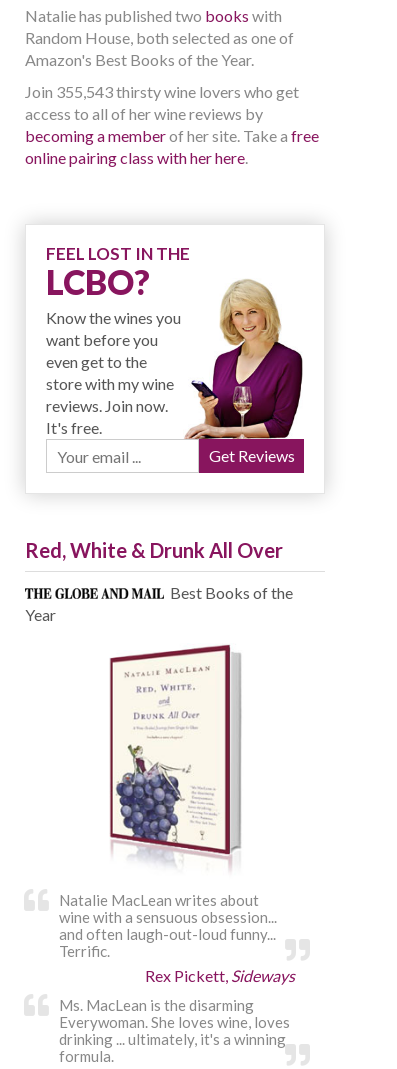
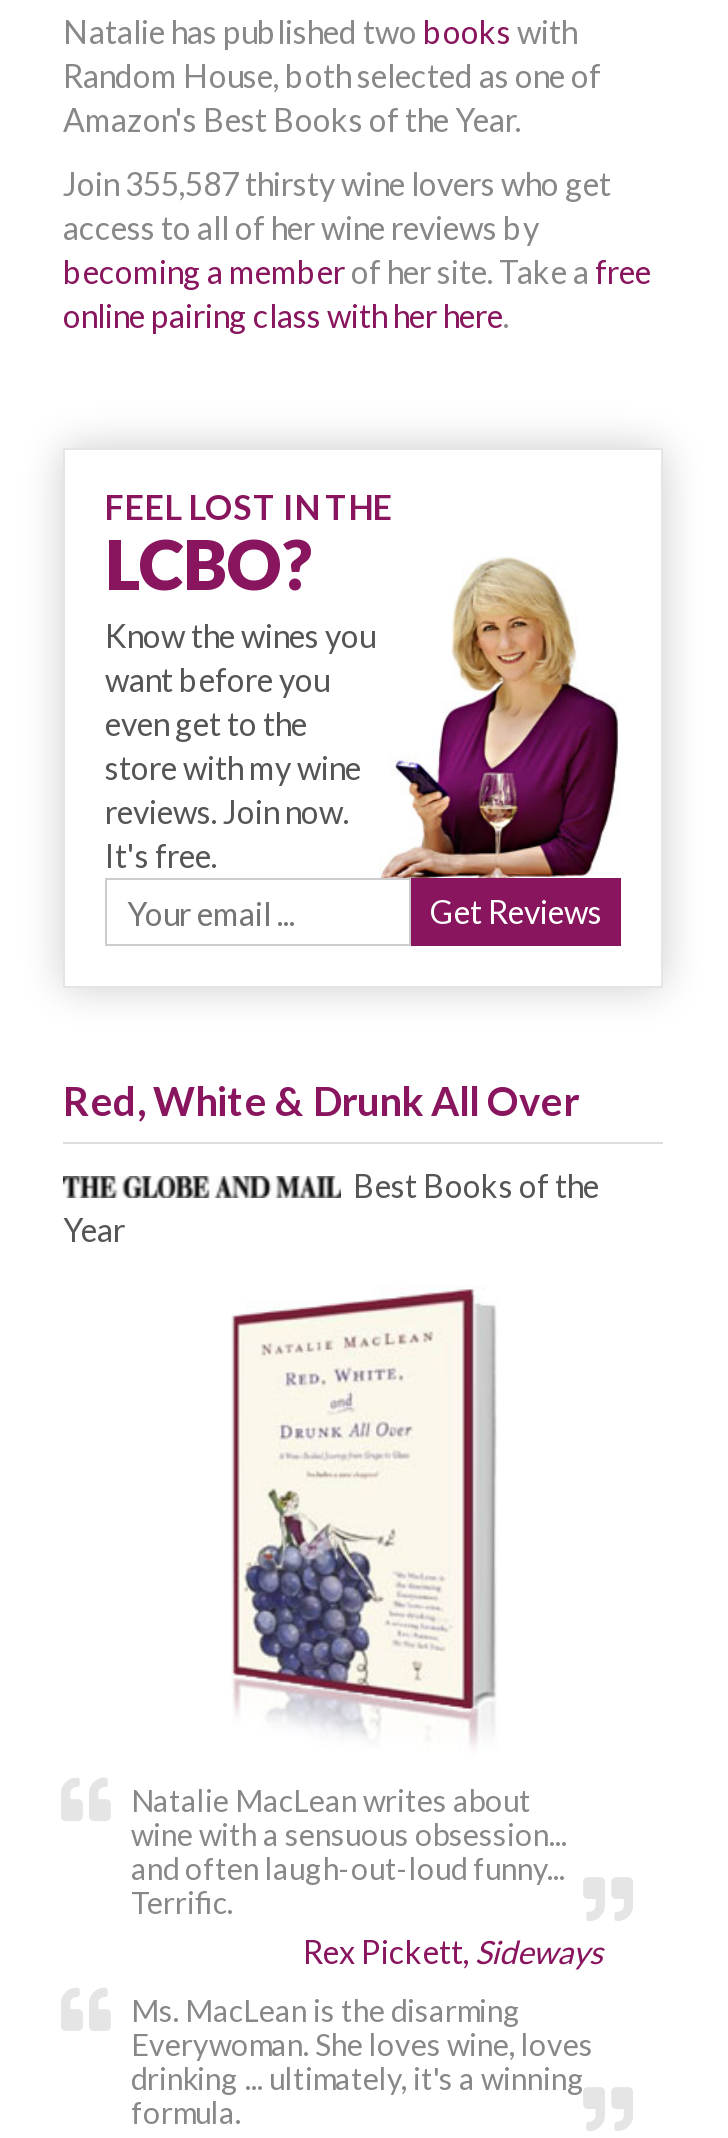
- Join 355,543 thirsty wine lovers who get
+ Join 355,587 thirsty wine lovers who get
